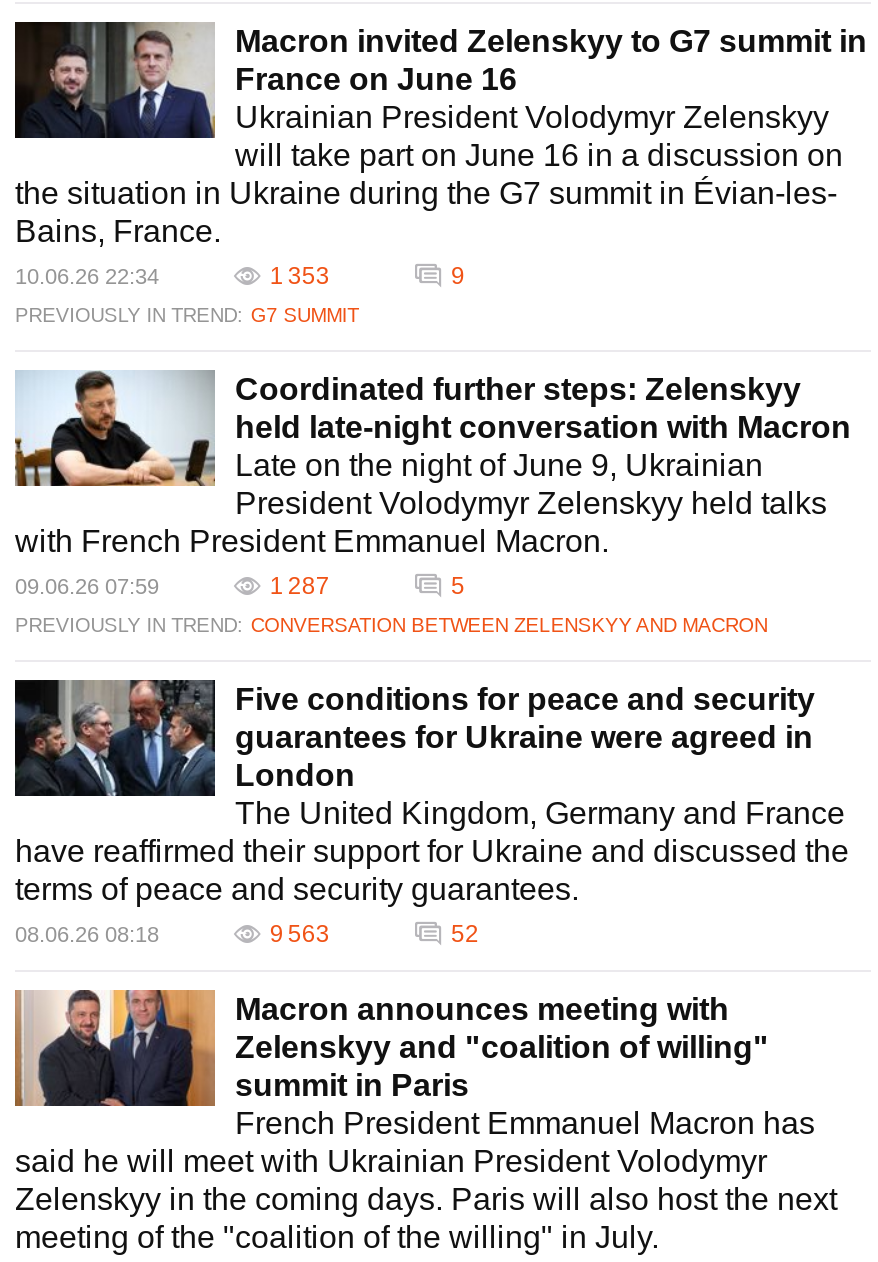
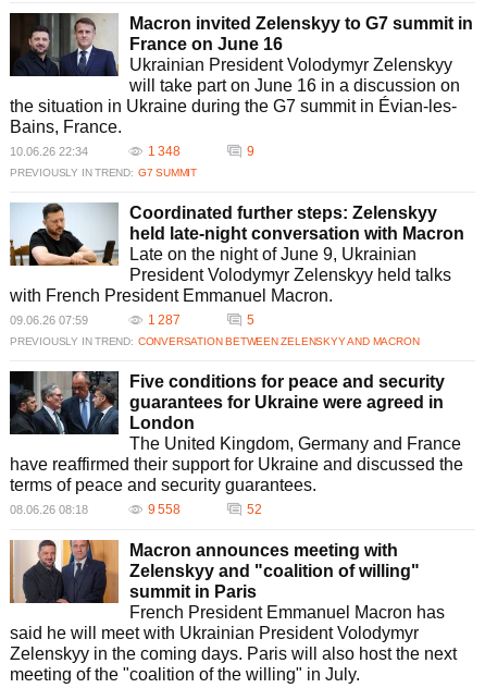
- 1 353
+ 1 348

- 9 563
+ 9 558
